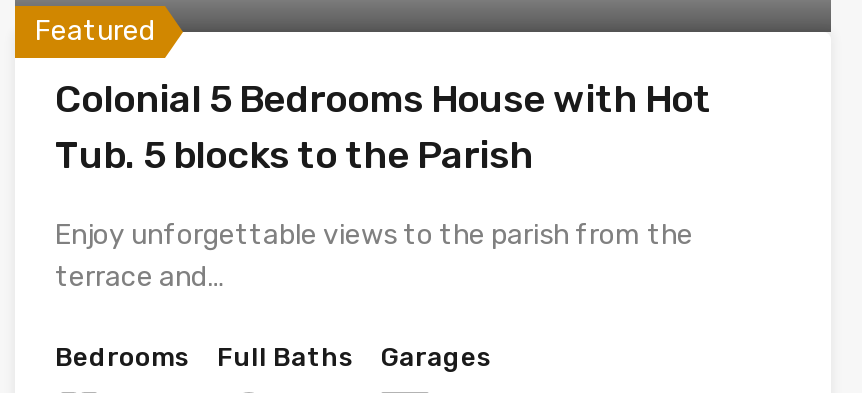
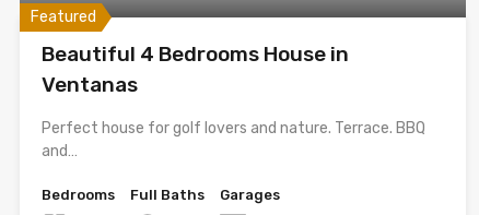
- Colonial 5 Bedrooms House with Hot
- Tub. 5 blocks to the Parish
+ Beautiful 4 Bedrooms House in
+ Ventanas

- Enjoy unforgettable views to the parish from the
- terrace and…
+ Perfect house for golf lovers and nature. Terrace. BBQ
+ and…
